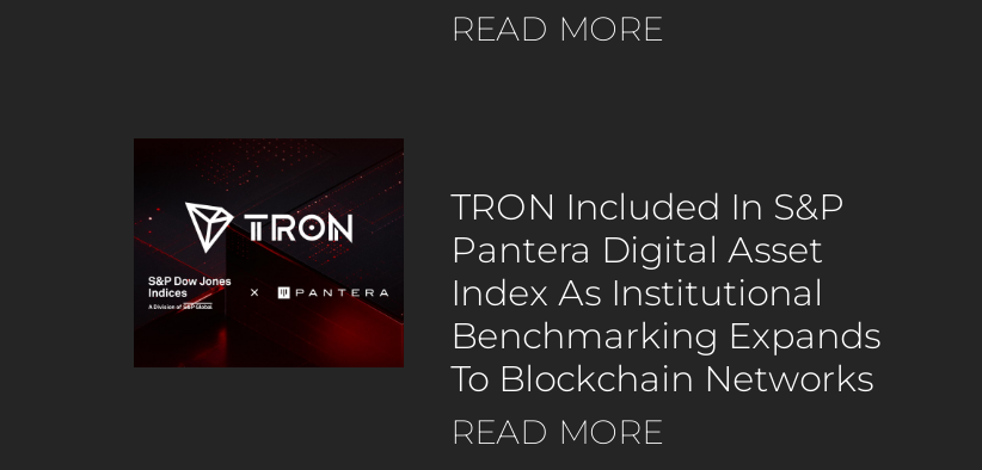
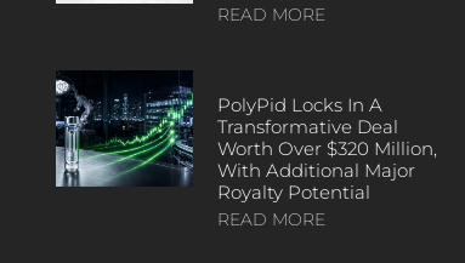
- [image]
- TRON Included In S&P
- Pantera Digital Asset
- Index As Institutional
- Benchmarking Expands
- To Blockchain Networks
+ [image]
+ PolyPid Locks In A
+ Transformative Deal
+ Worth Over $320 Million,
+ With Additional Major
+ Royalty Potential
